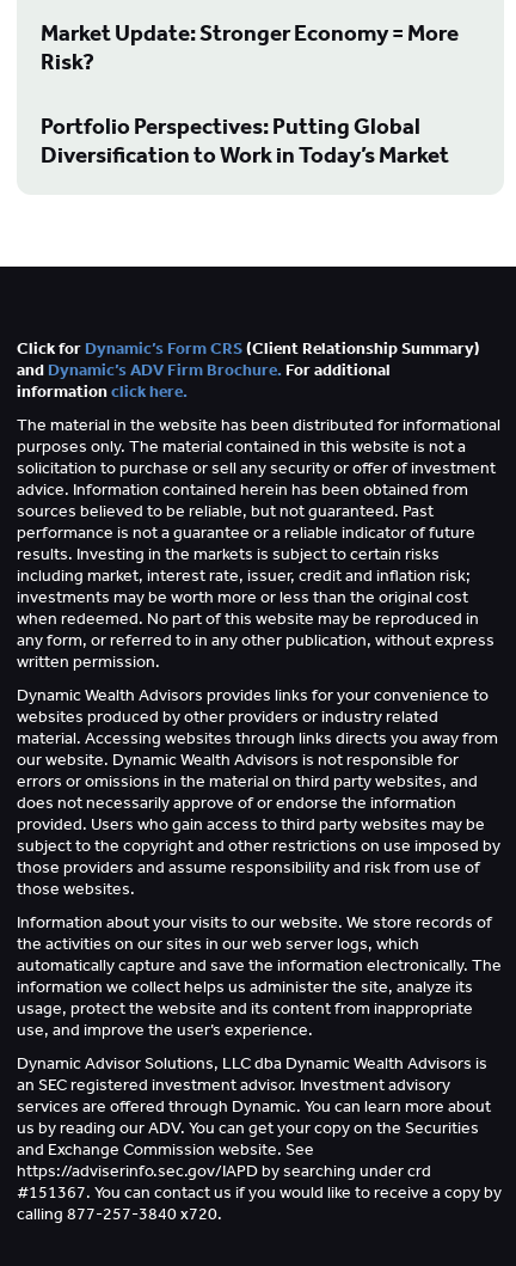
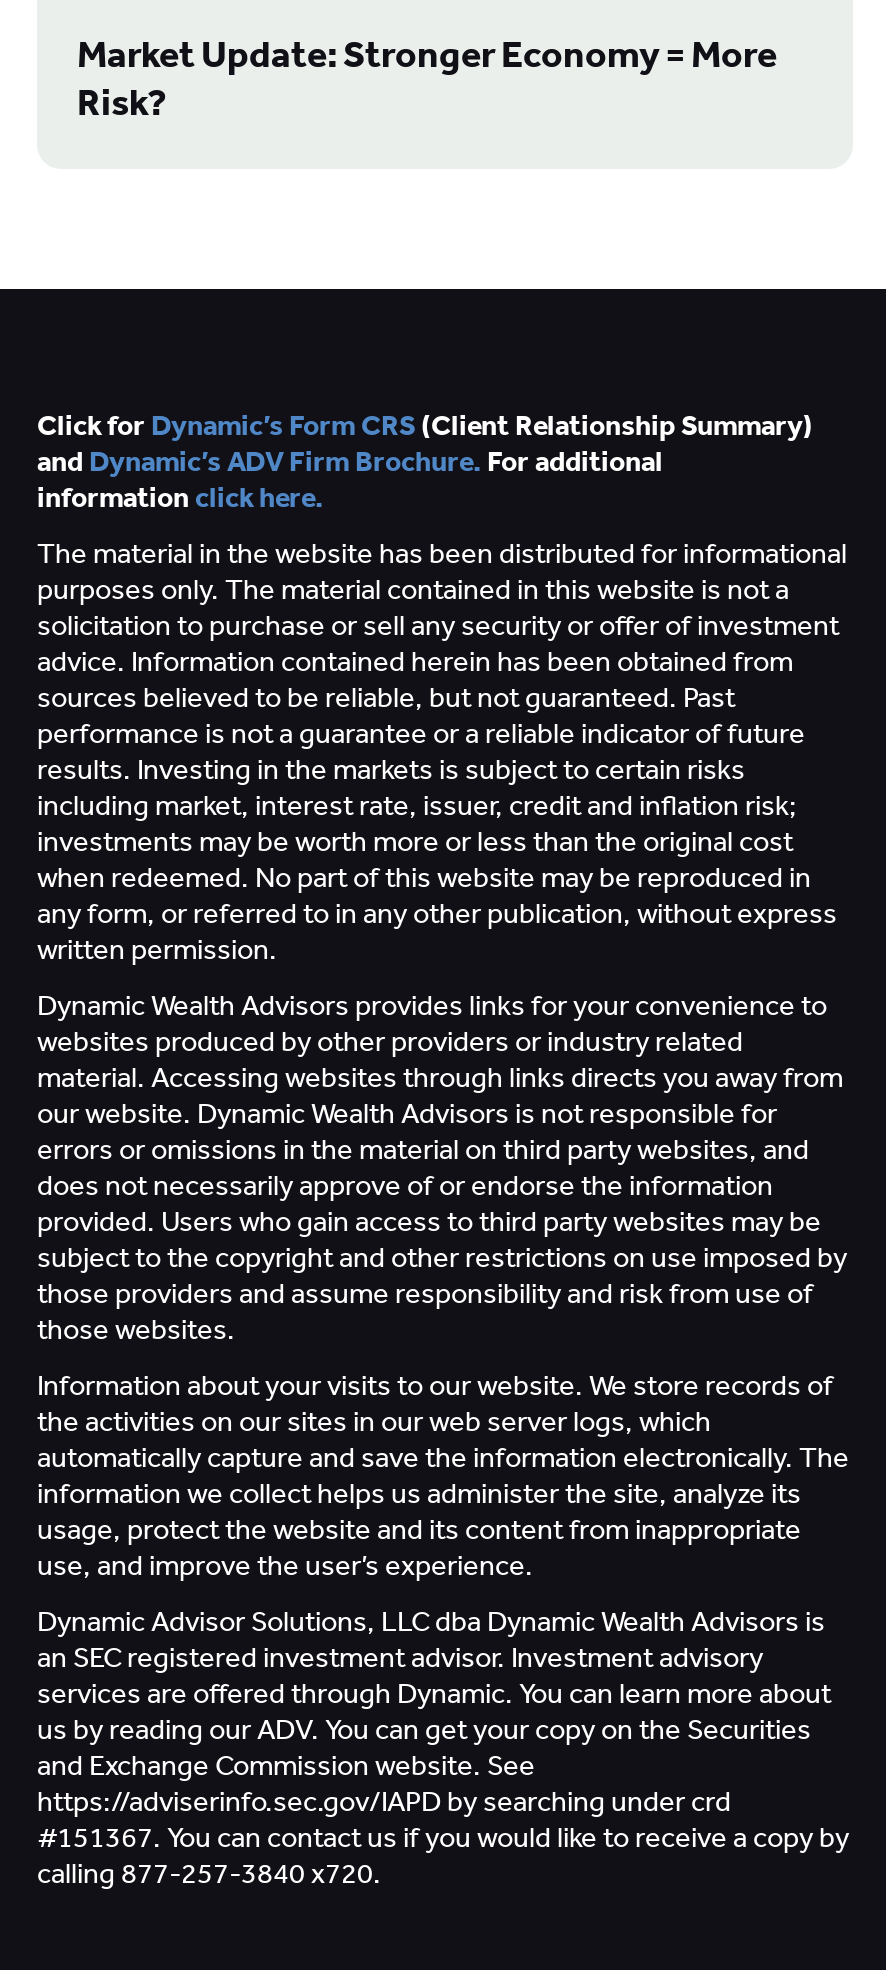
- Portfolio Perspectives: Putting Global
- Diversification to Work in Today’s Market
